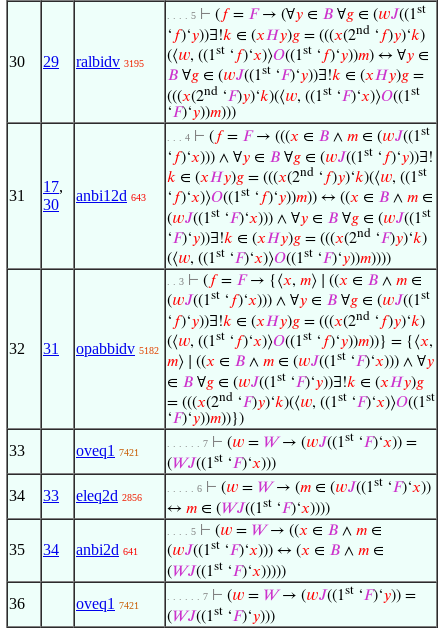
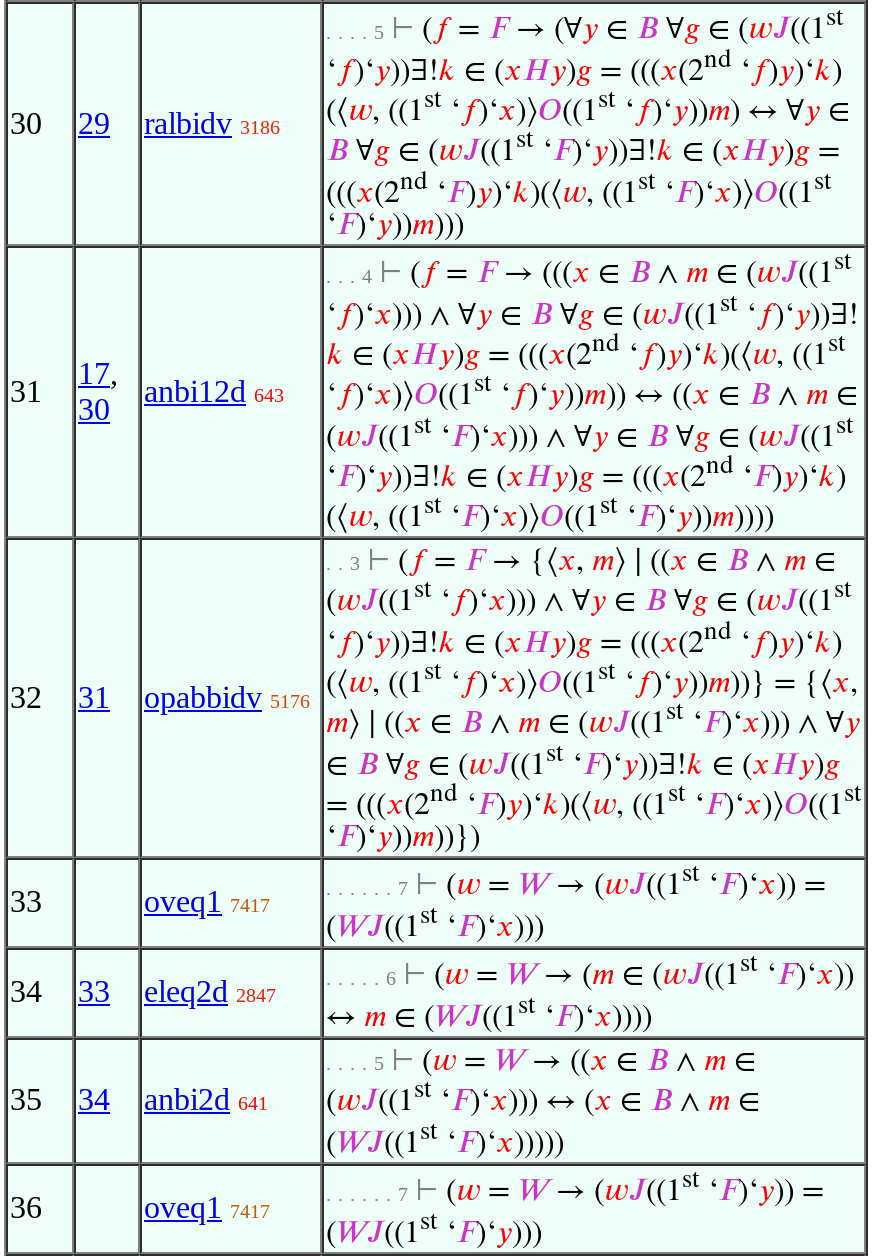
- ralbidv 3195
+ ralbidv 3186

- opabbidv 5182
+ opabbidv 5176

- oveq1 7421
+ oveq1 7417

- eleq2d 2856
+ eleq2d 2847

- oveq1 7421
+ oveq1 7417
